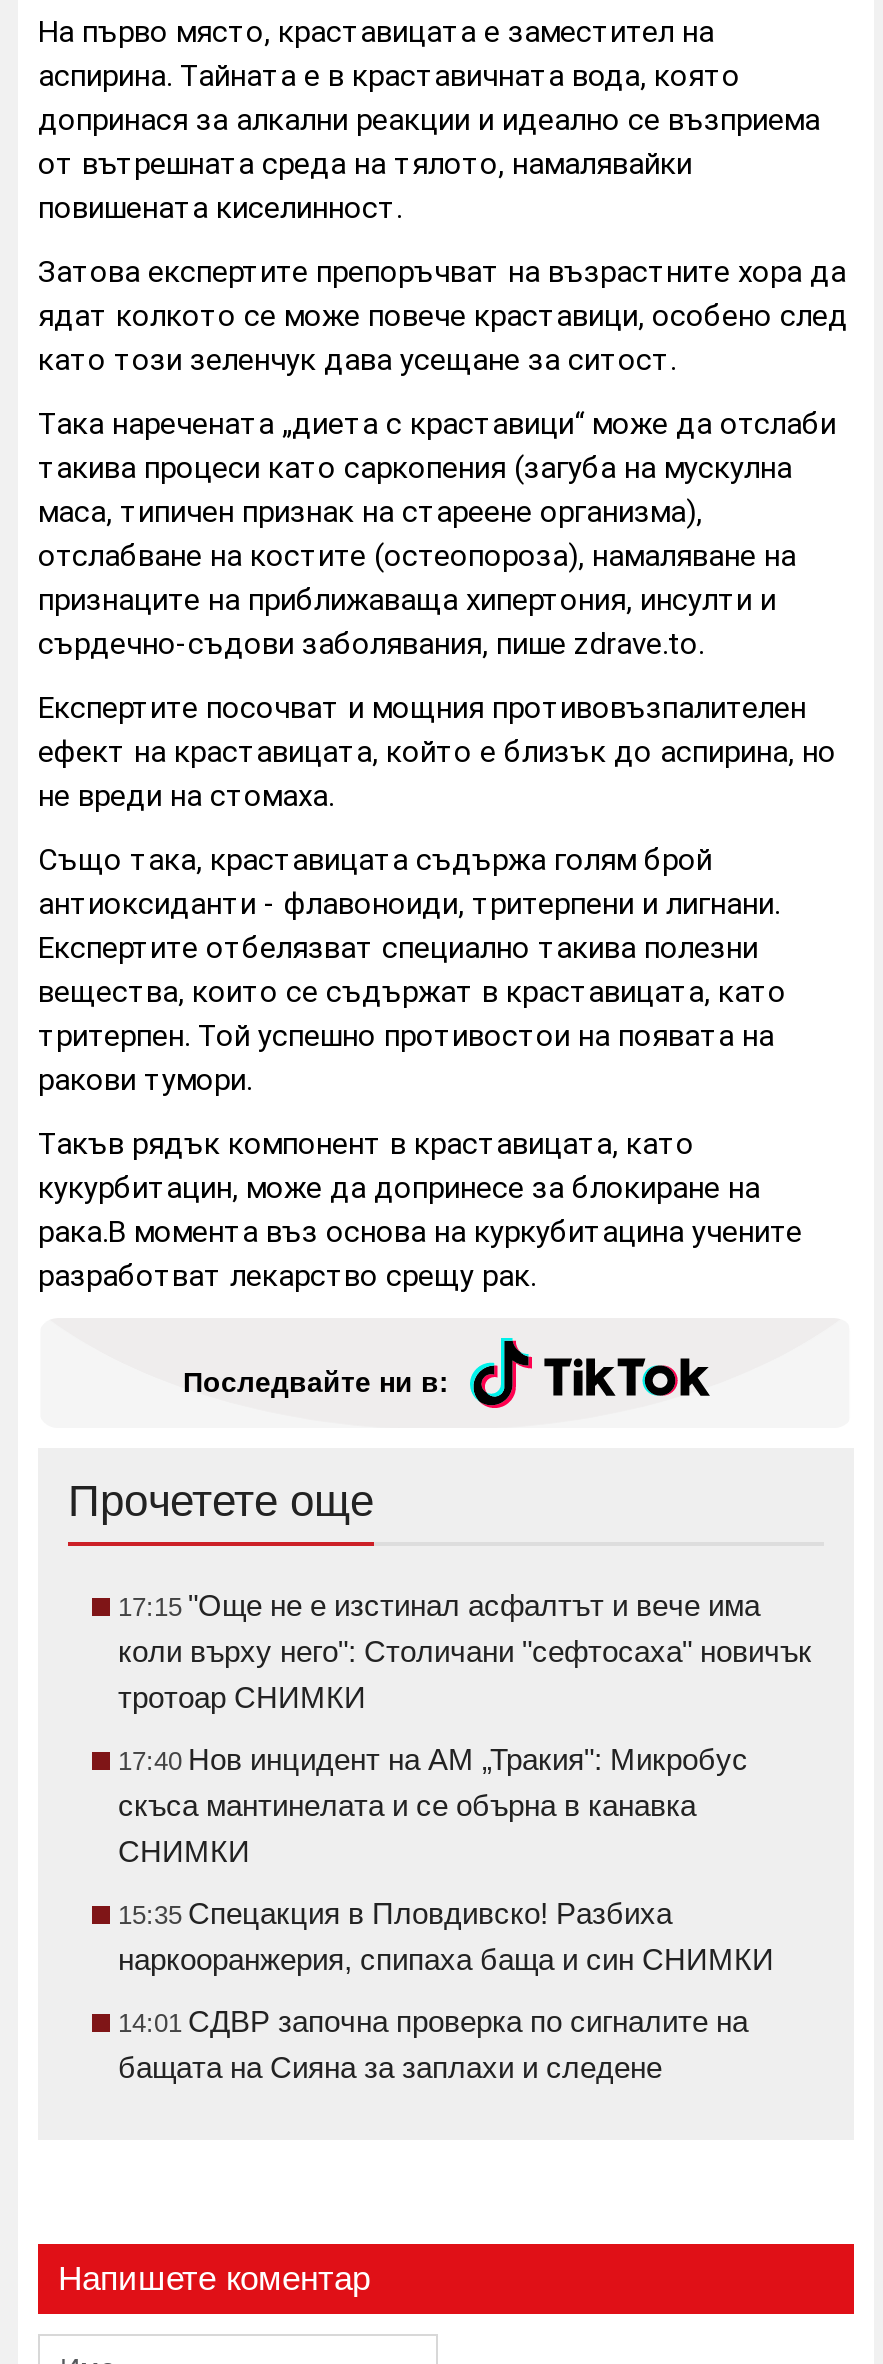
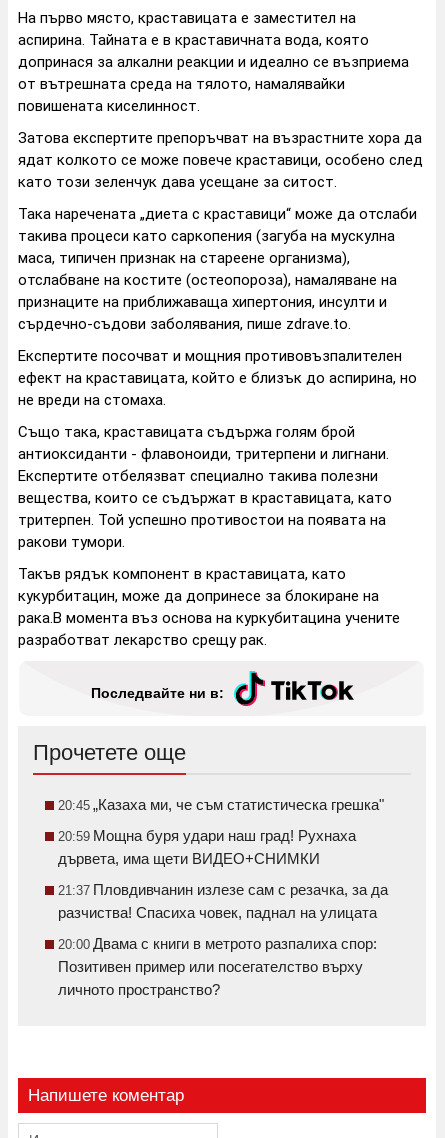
- 17:15 "Още не е изстинал асфалтът и вече има
- коли върху него": Столичани "сефтосаха" новичък
- тротоар СНИМКИ
+ 20:45 „Казаха ми, че съм статистическа грешка"

- 17:40 Нов инцидент на АМ „Тракия": Микробус
- скъса мантинелата и се обърна в канавка
- СНИМКИ
+ 20:59 Мощна буря удари наш град! Рухнаха
+ дървета, има щети ВИДЕО+СНИМКИ

- 15:35 Спецакция в Пловдивско! Разбиха
- наркооранжерия, спипаха баща и син СНИМКИ
+ 21:37 Пловдивчанин излезе сам с резачка, за да
+ разчиства! Спасиха човек, паднал на улицата

- 14:01 СДВР започна проверка по сигналите на
- бащата на Сияна за заплахи и следене
+ 20:00 Двама с книги в метрото разпалиха спор:
+ Позитивен пример или посегателство върху
+ личното пространство?
